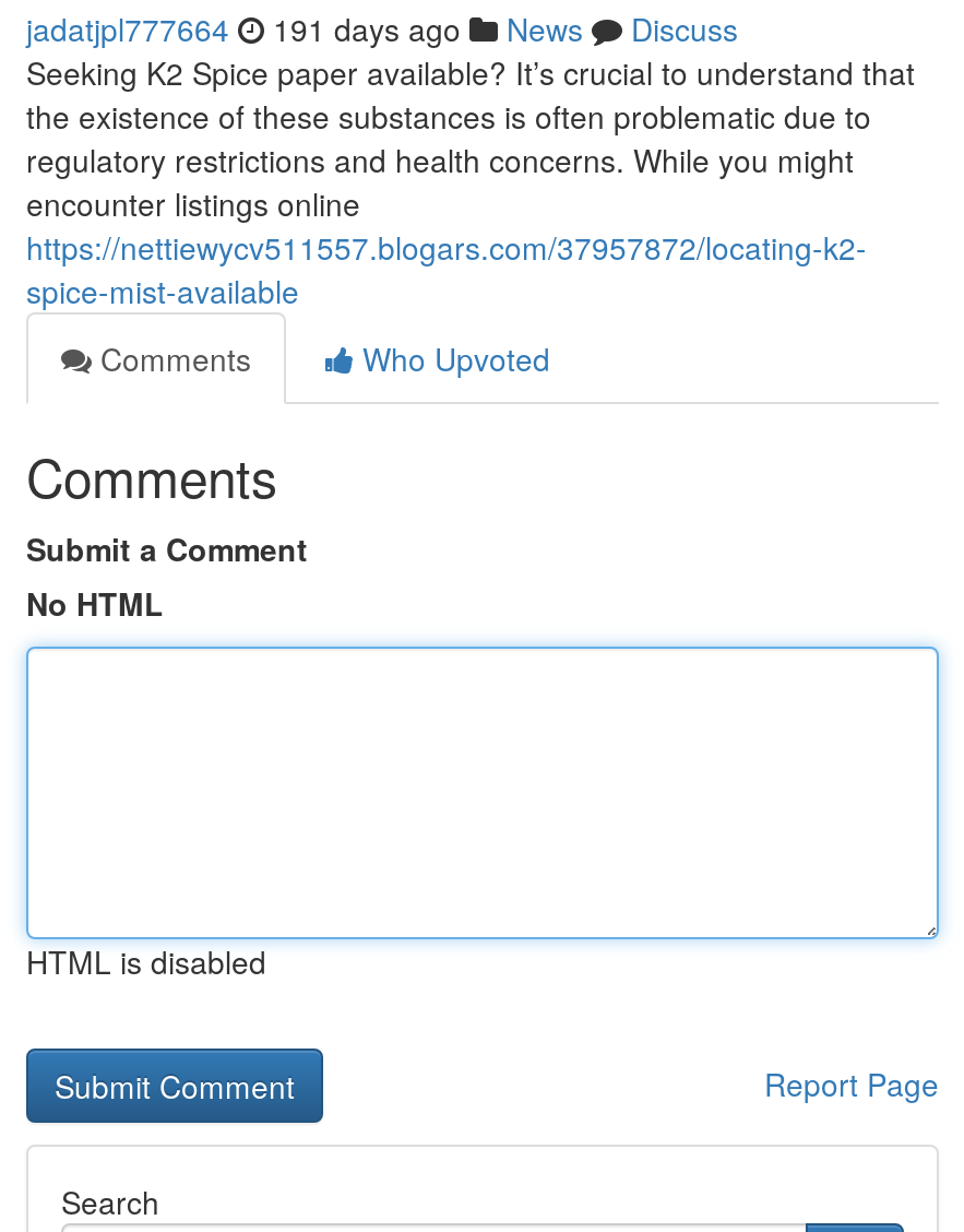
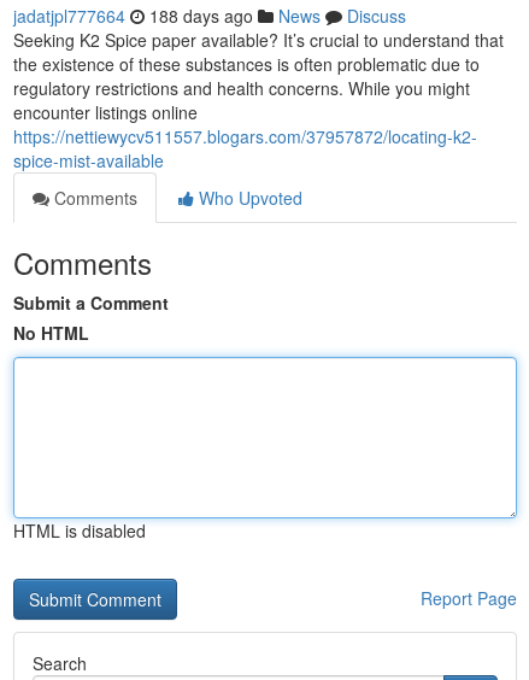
- jadatjpl777664 191 days ago News Discuss
+ jadatjpl777664 188 days ago News Discuss
